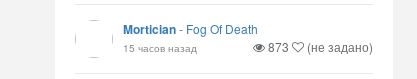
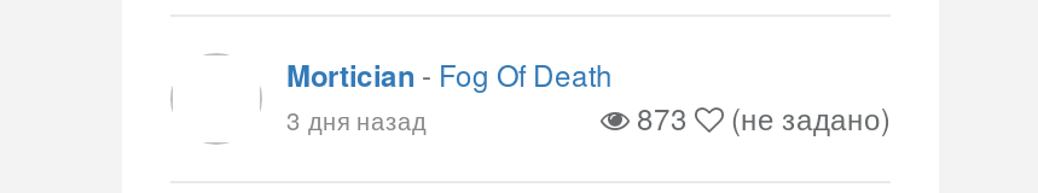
- 15 часов назад
+ 3 дня назад
